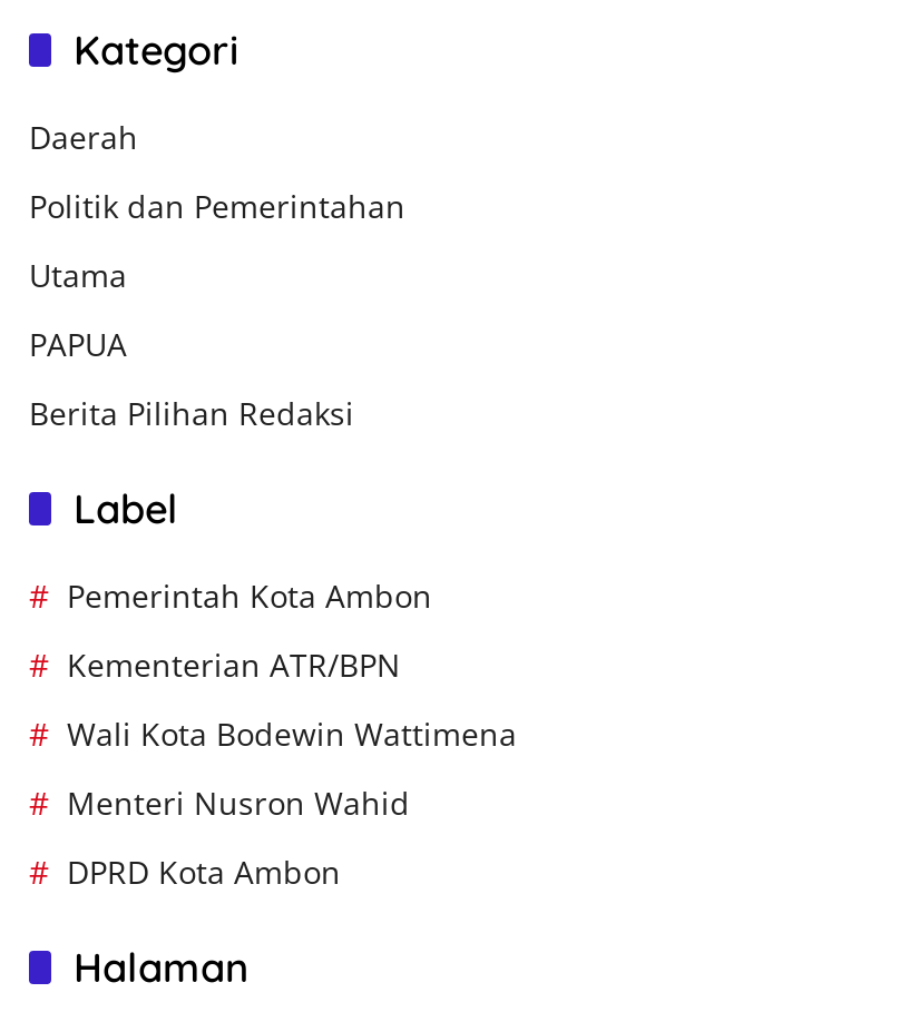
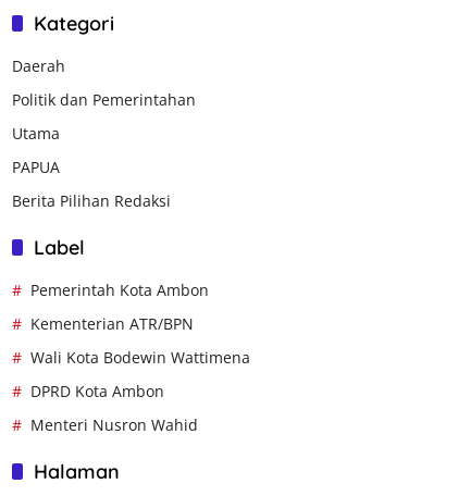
moved down: Menteri Nusron Wahid

moved up: DPRD Kota Ambon
